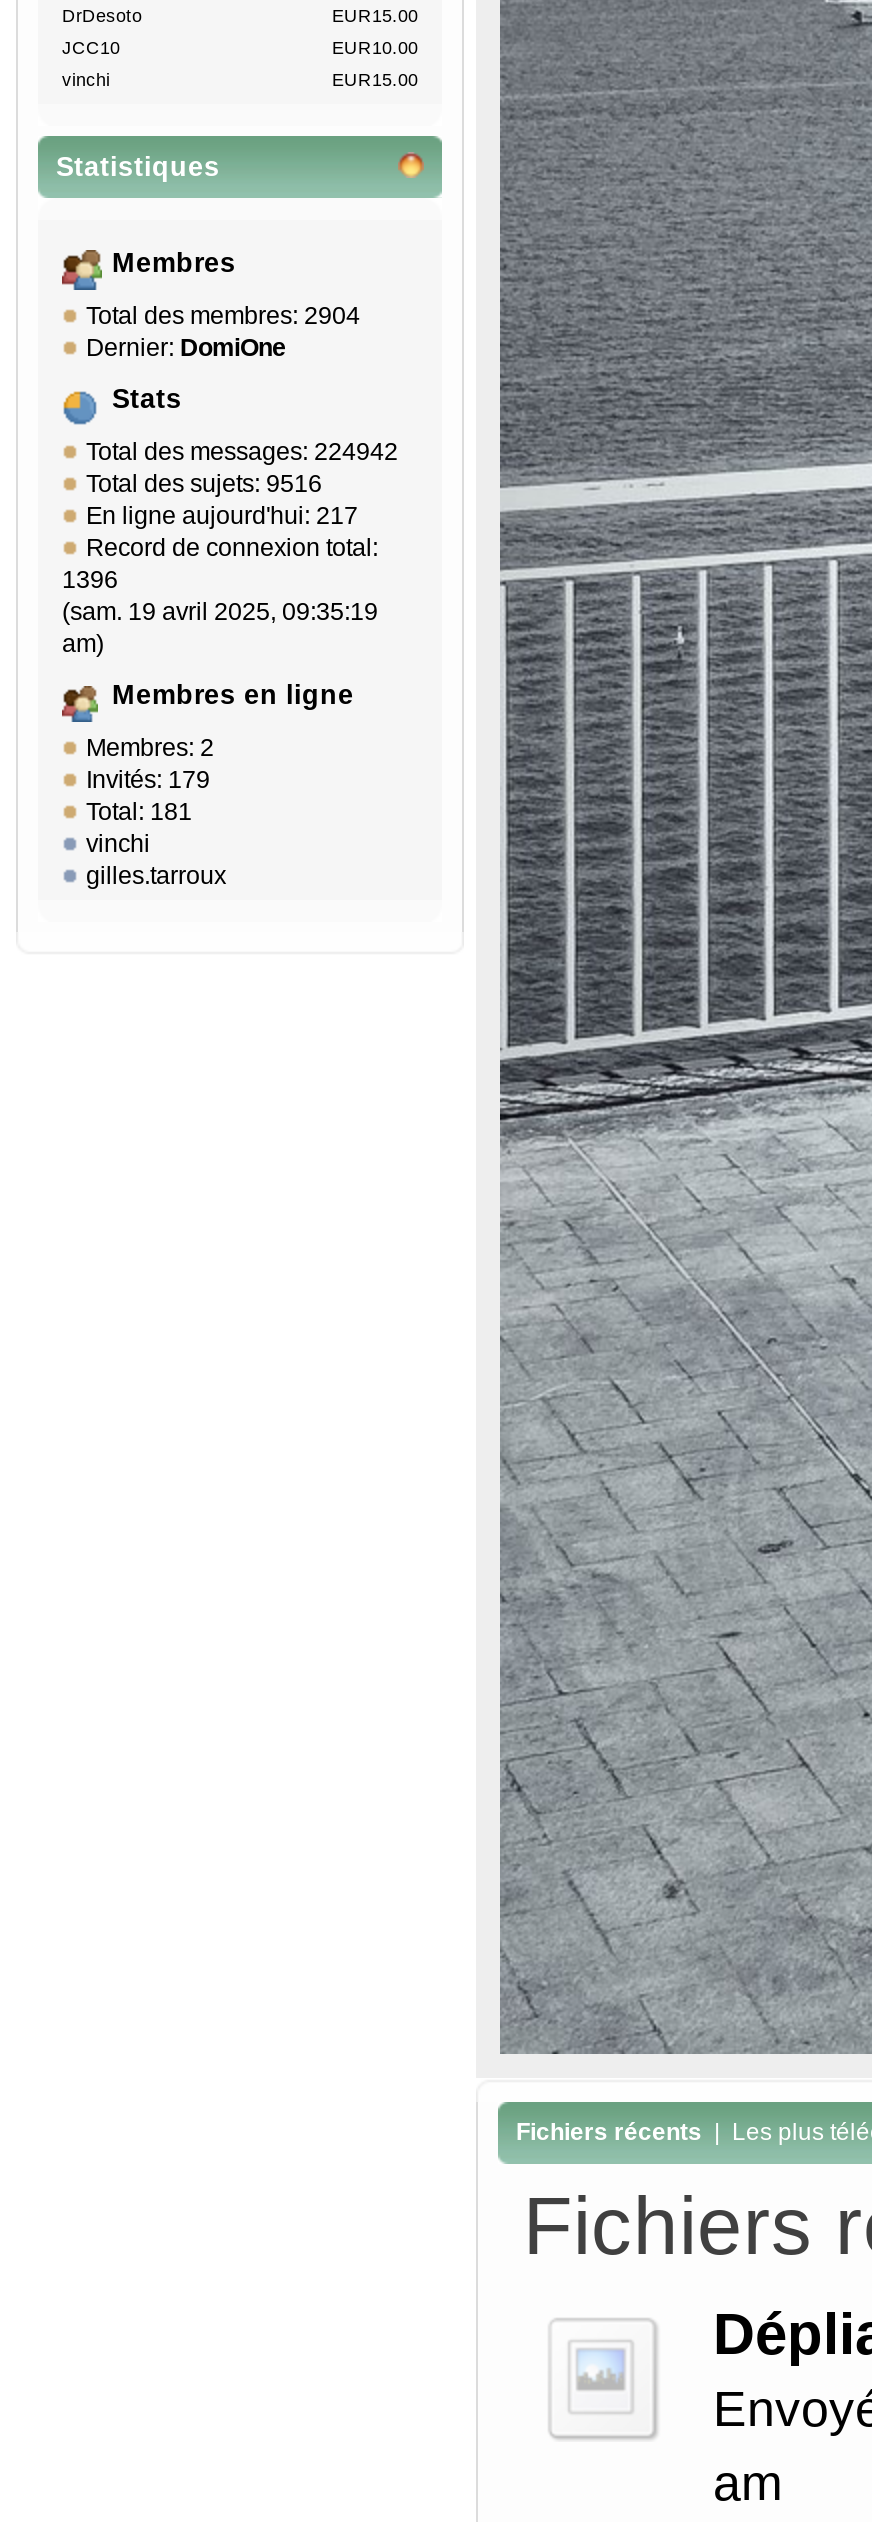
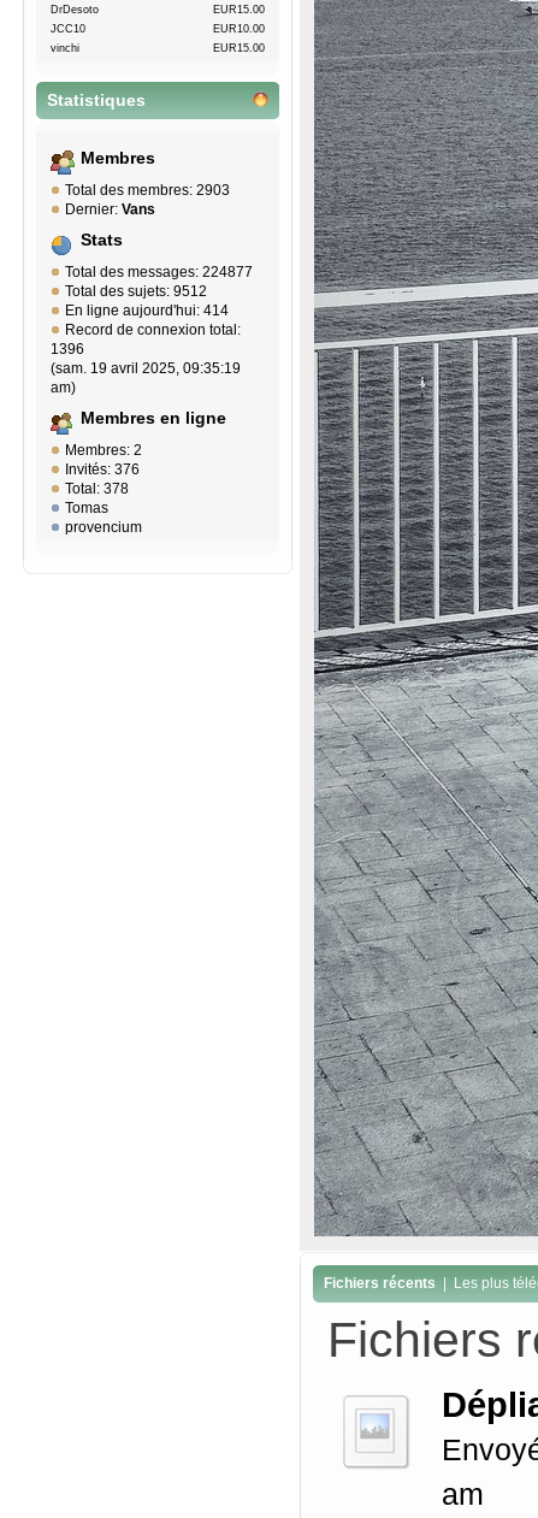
- Total des membres: 2904
+ Total des membres: 2903

- Dernier: DomiOne
+ Dernier: Vans

- Total des messages: 224942
+ Total des messages: 224877

- Total des sujets: 9516
+ Total des sujets: 9512

- En ligne aujourd'hui: 217
+ En ligne aujourd'hui: 414

- Invités: 179
- Total: 181
- vinchi
- gilles.tarroux
+ Invités: 376
+ Total: 378
+ Tomas
+ provencium
